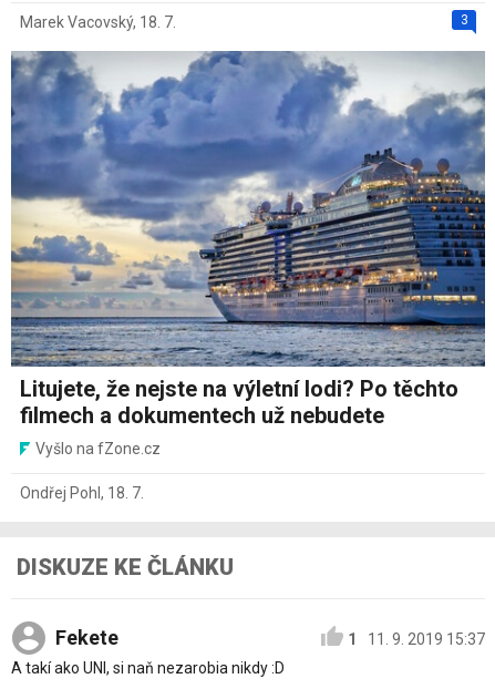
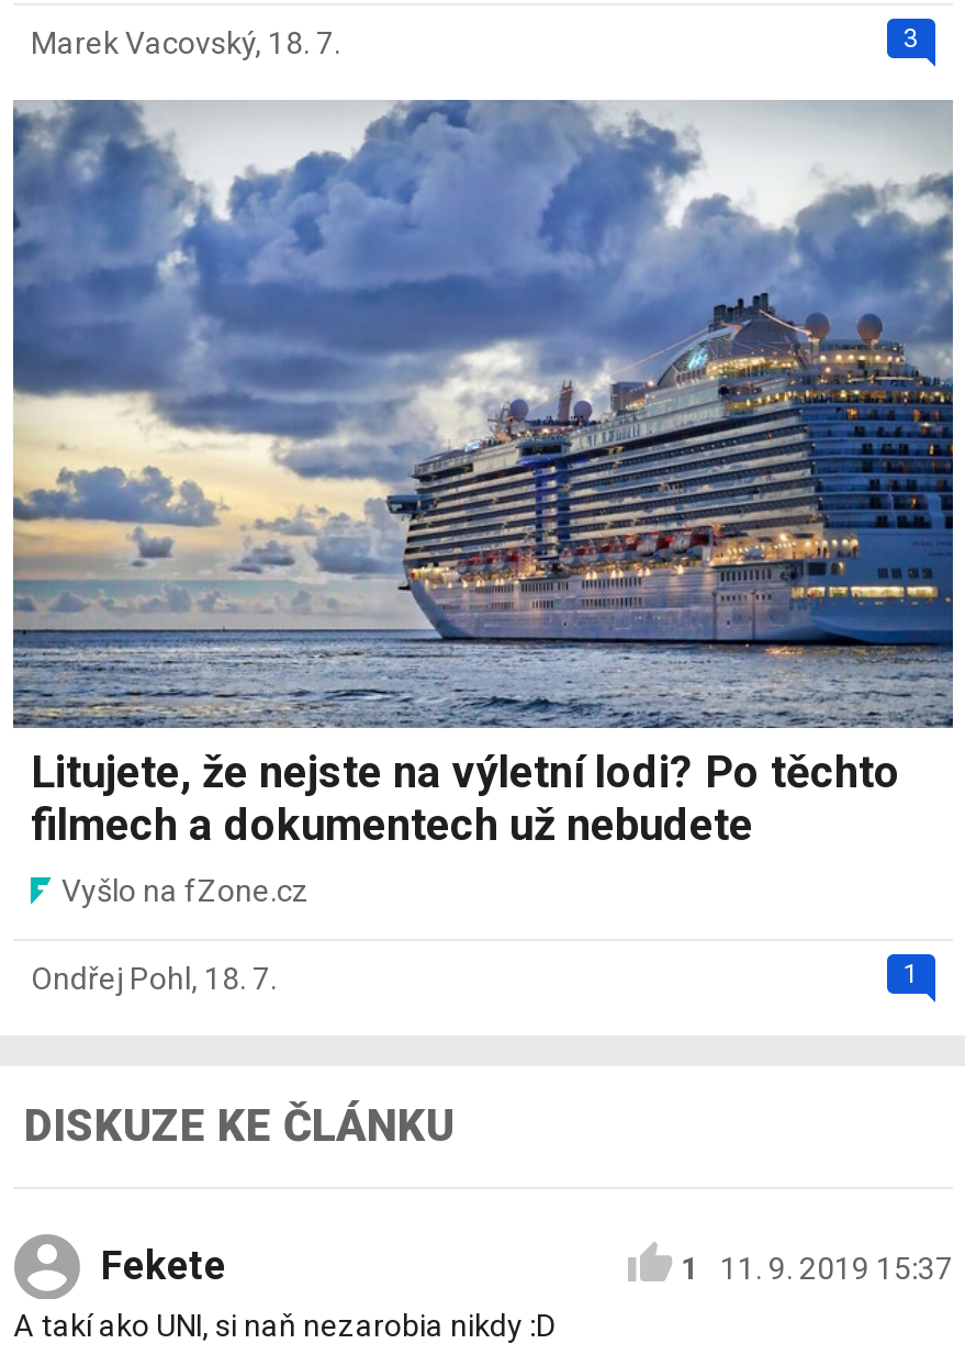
+ 1
